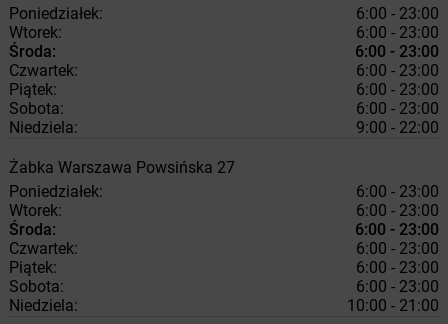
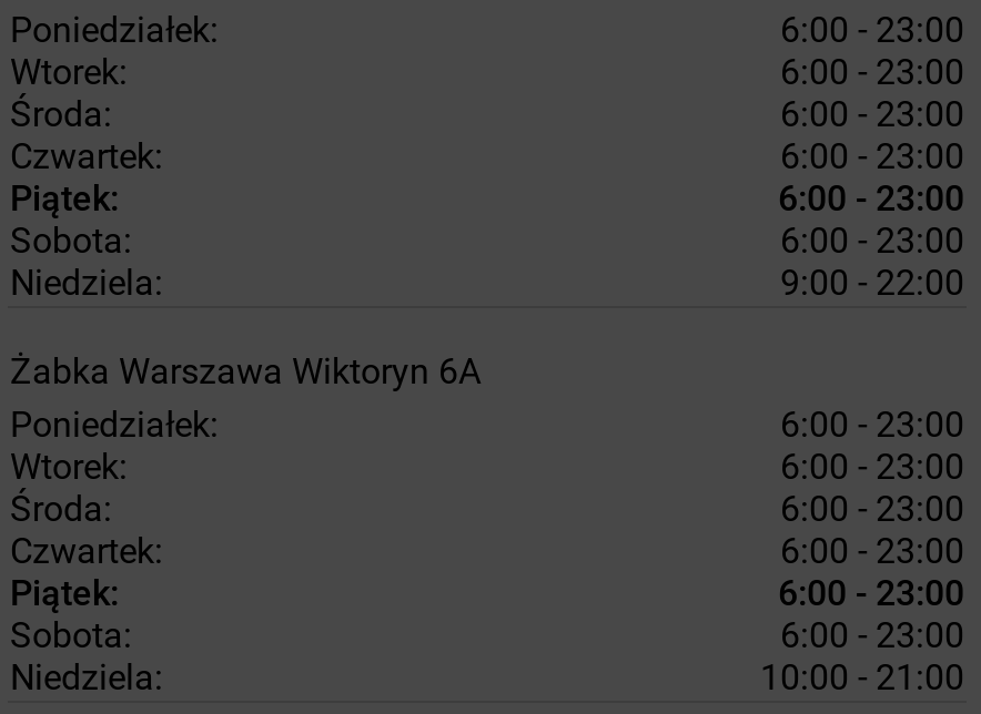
- Żabka Warszawa Powsińska 27
+ Żabka Warszawa Wiktoryn 6A
